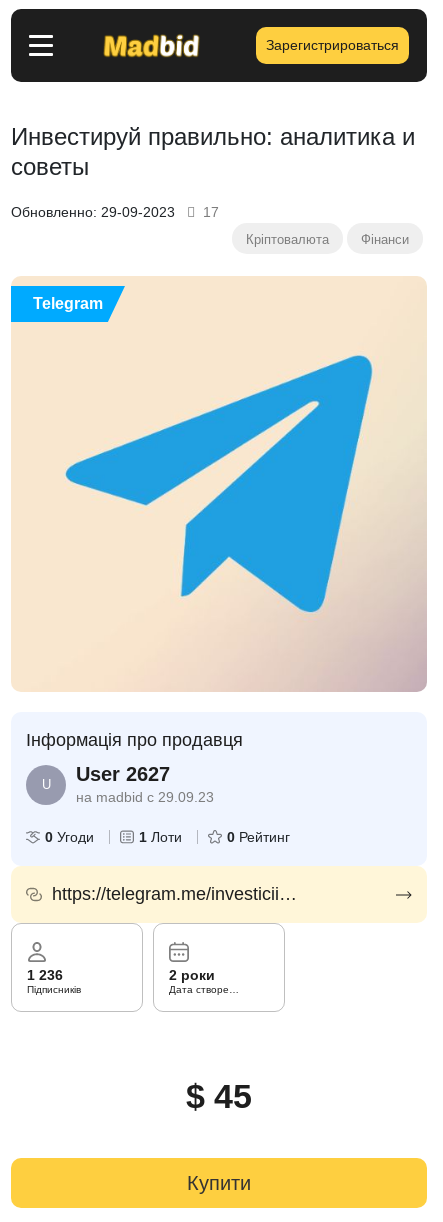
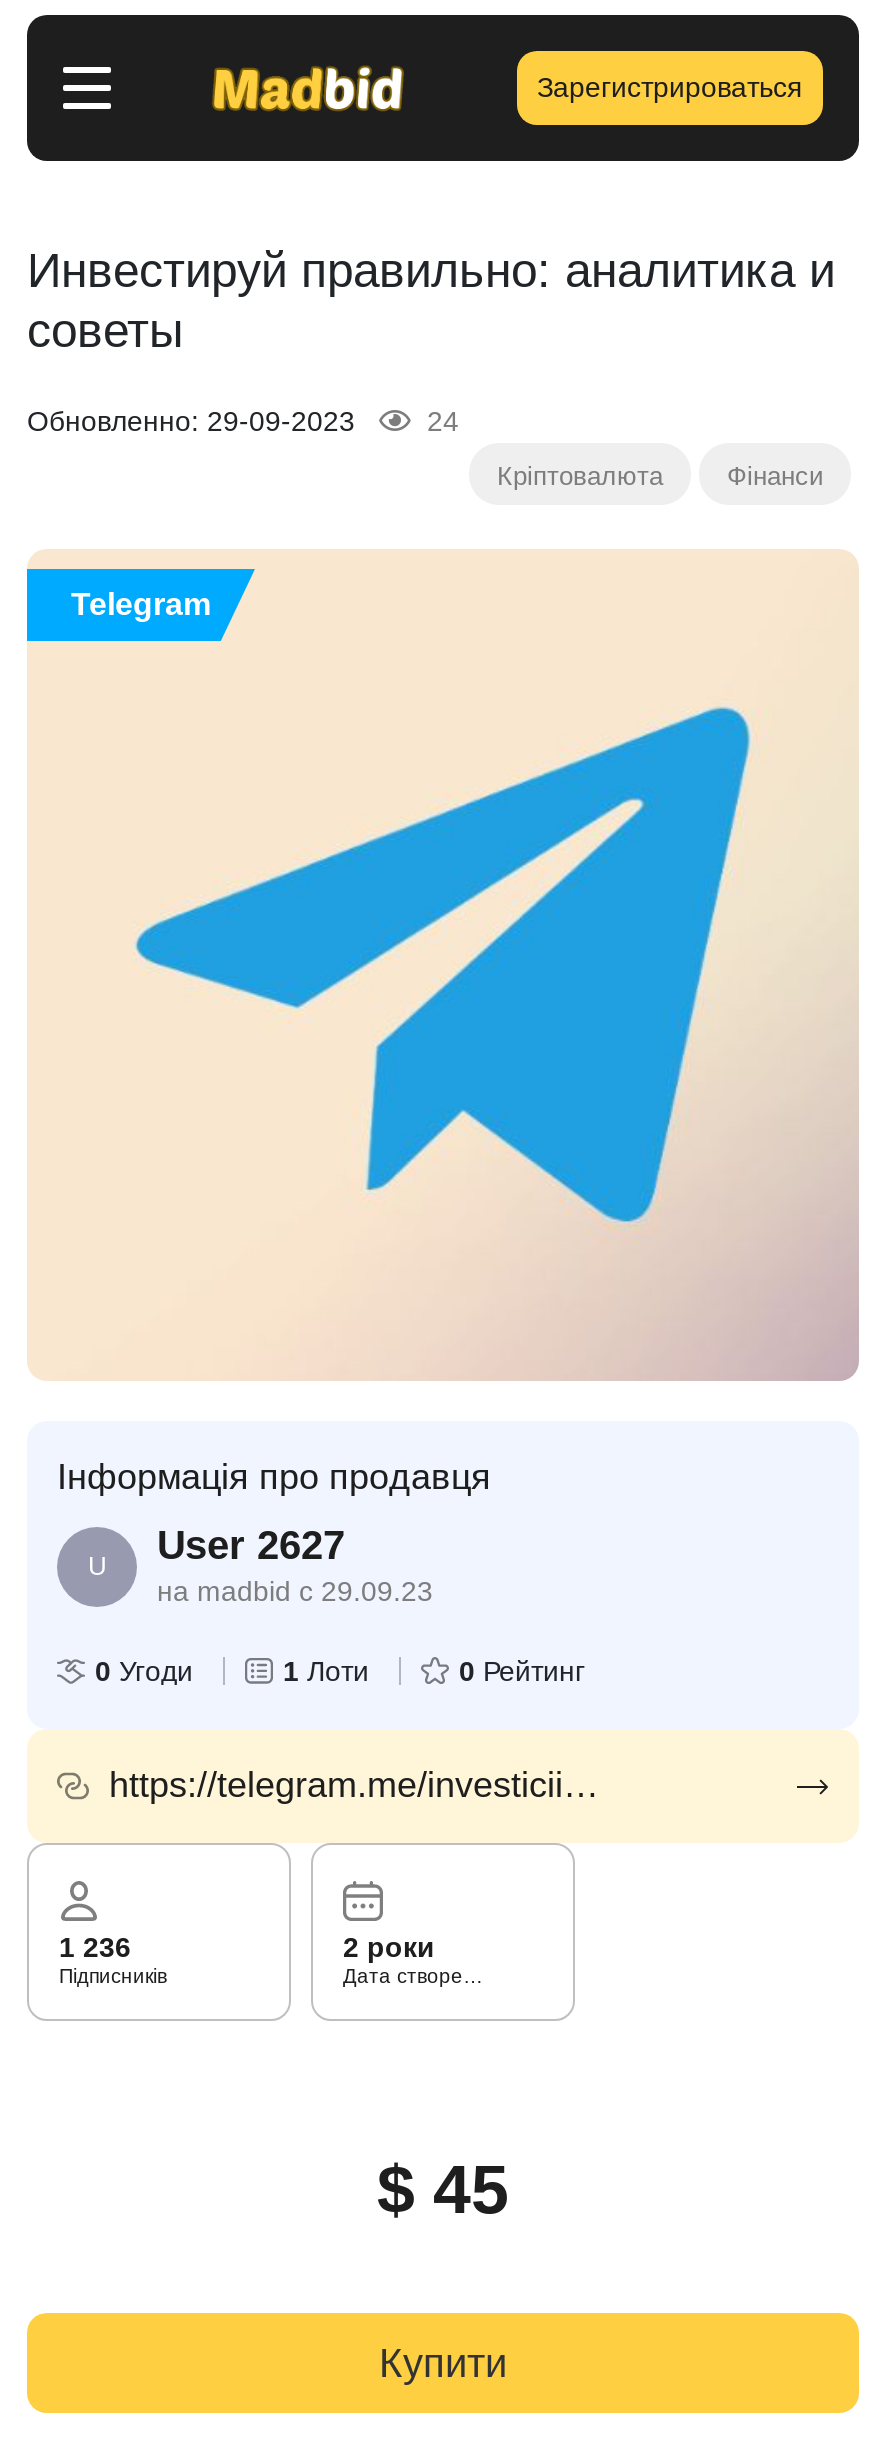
- Обновленно: 29-09-2023 17
+ Обновленно: 29-09-2023 24
